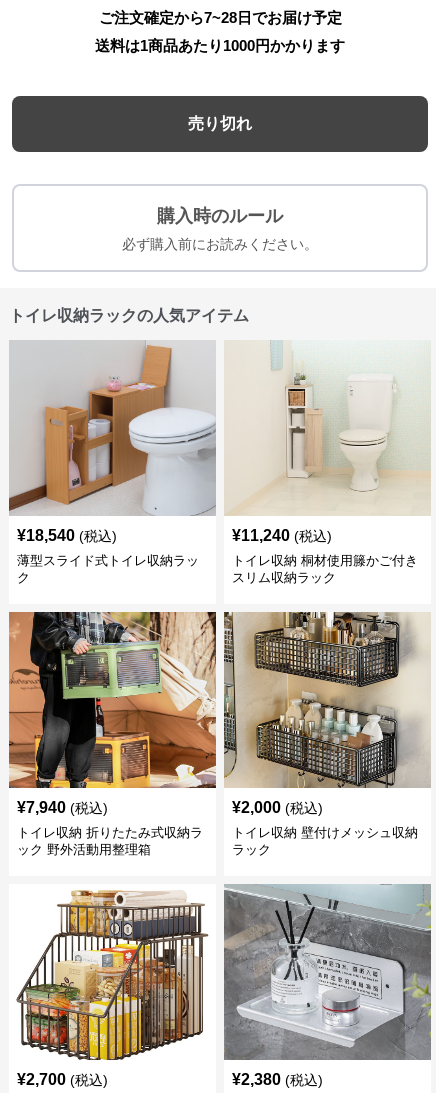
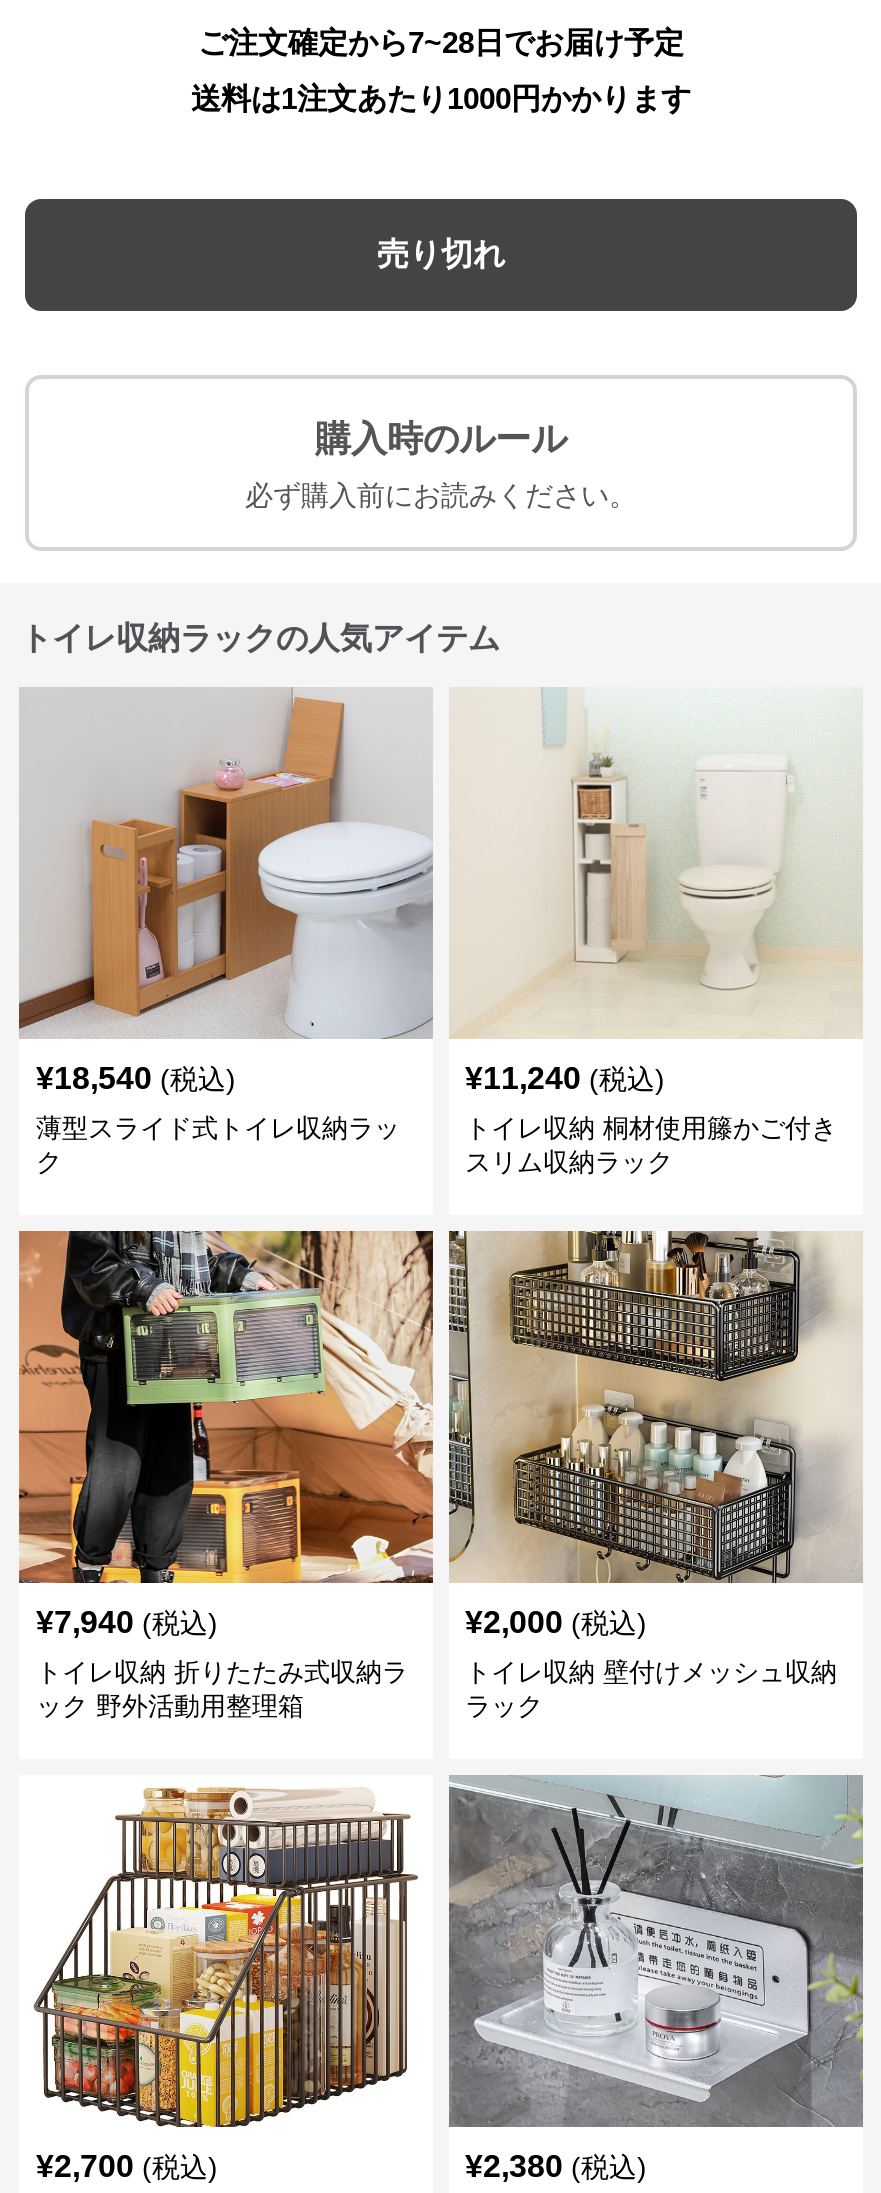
- 送料は1商品あたり1000円かかります
+ 送料は1注文あたり1000円かかります
